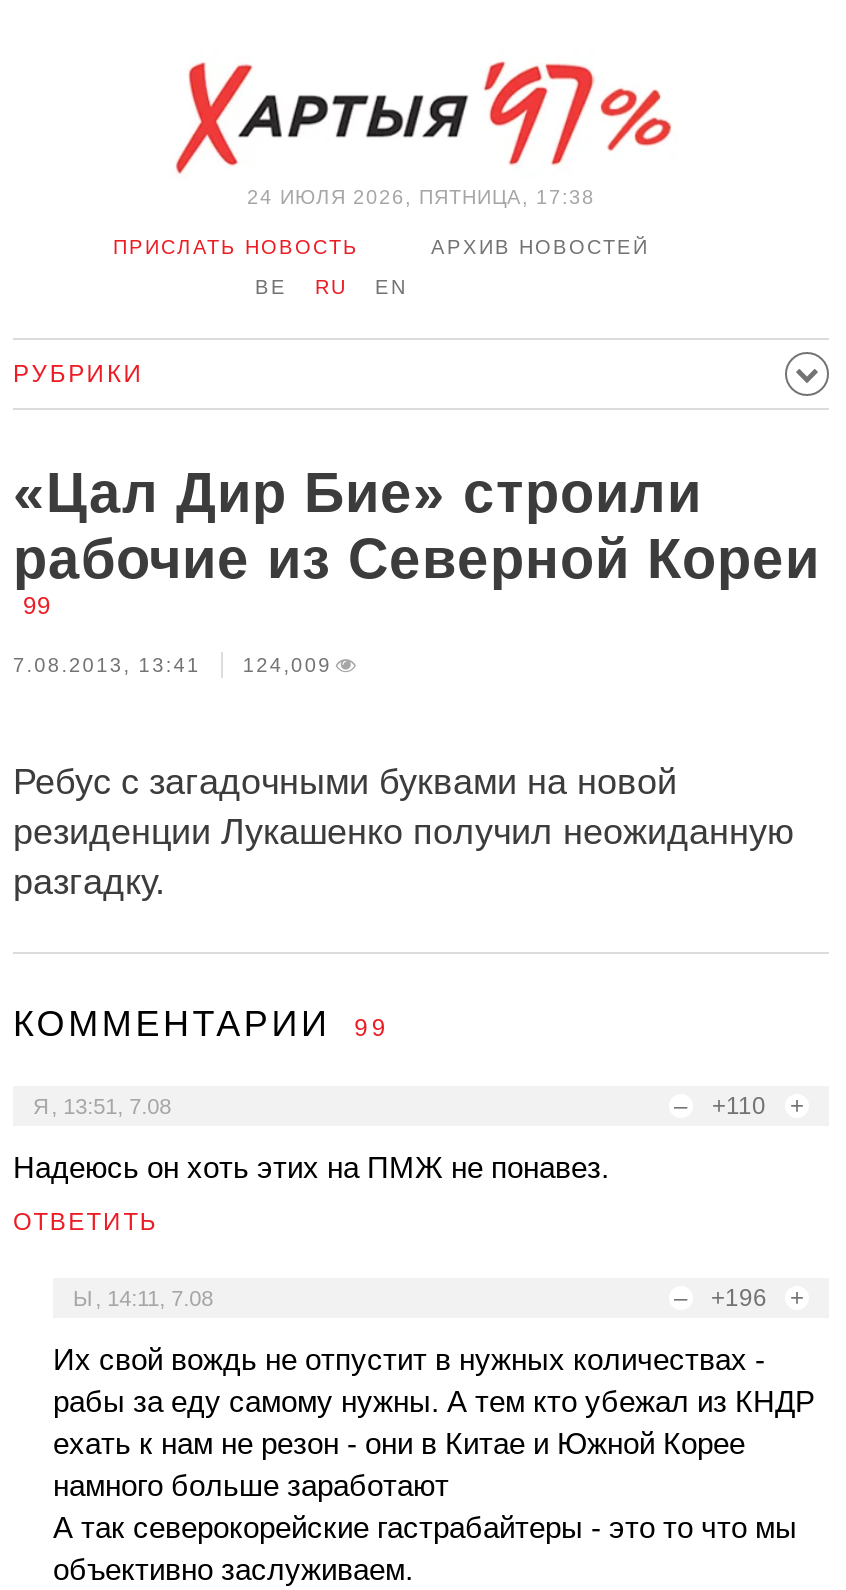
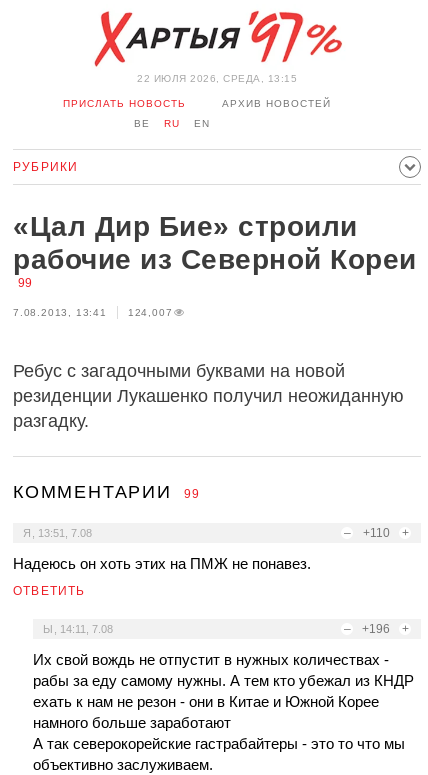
- 24 ИЮЛЯ 2026, ПЯТНИЦА, 17:38
+ 22 ИЮЛЯ 2026, СРЕДА, 13:15

- 7.08.2013, 13:41 124,009
+ 7.08.2013, 13:41 124,007
